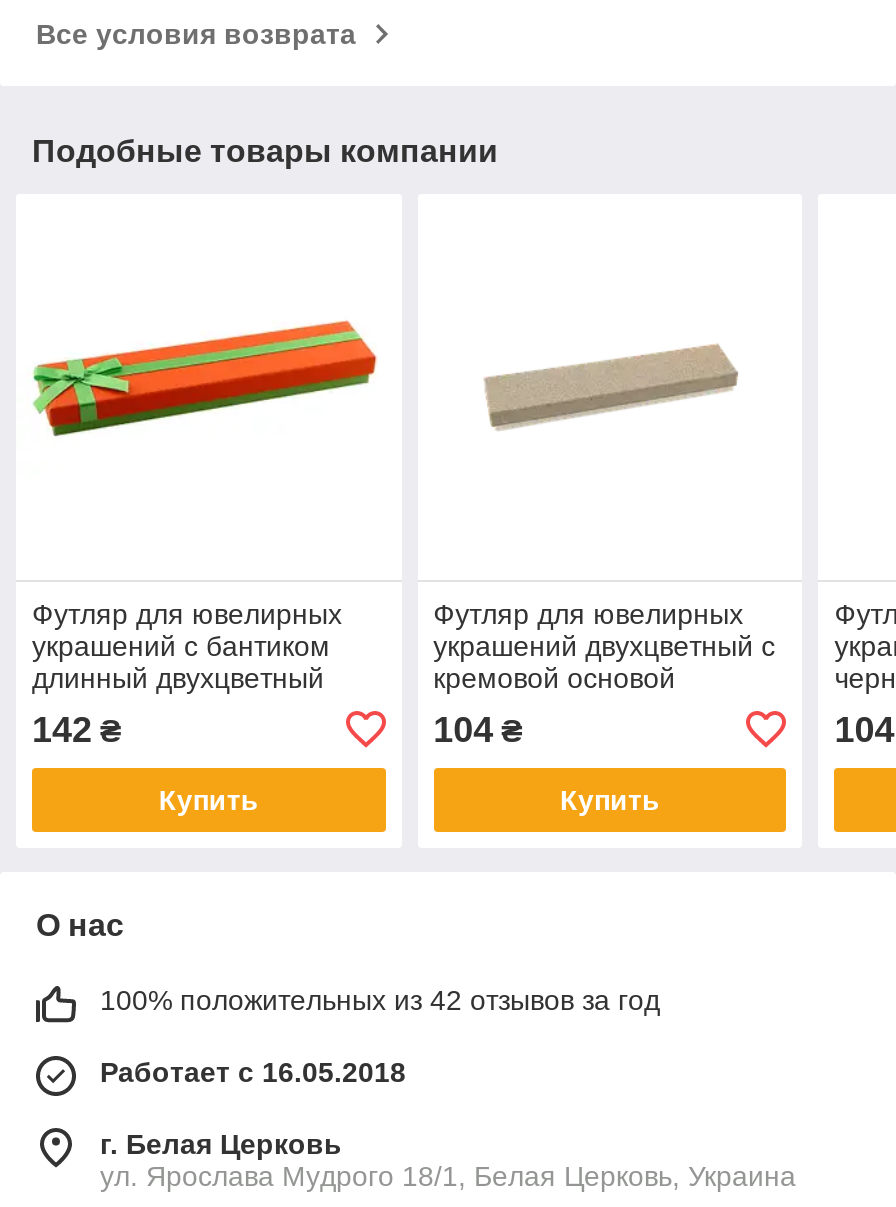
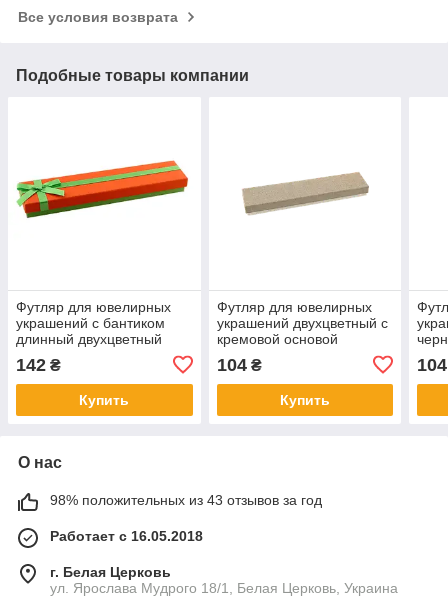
- 100% положительных из 42 отзывов за год
+ 98% положительных из 43 отзывов за год
